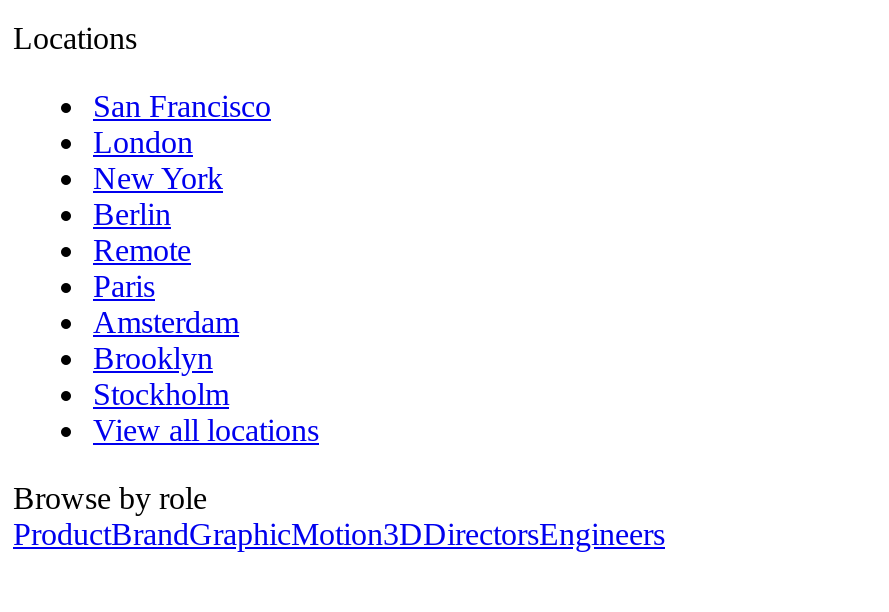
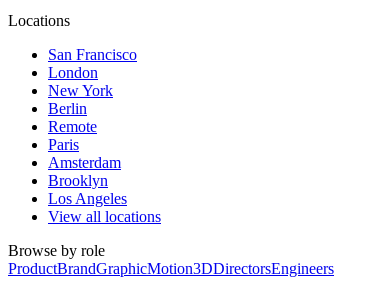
- Stockholm
+ Los Angeles
